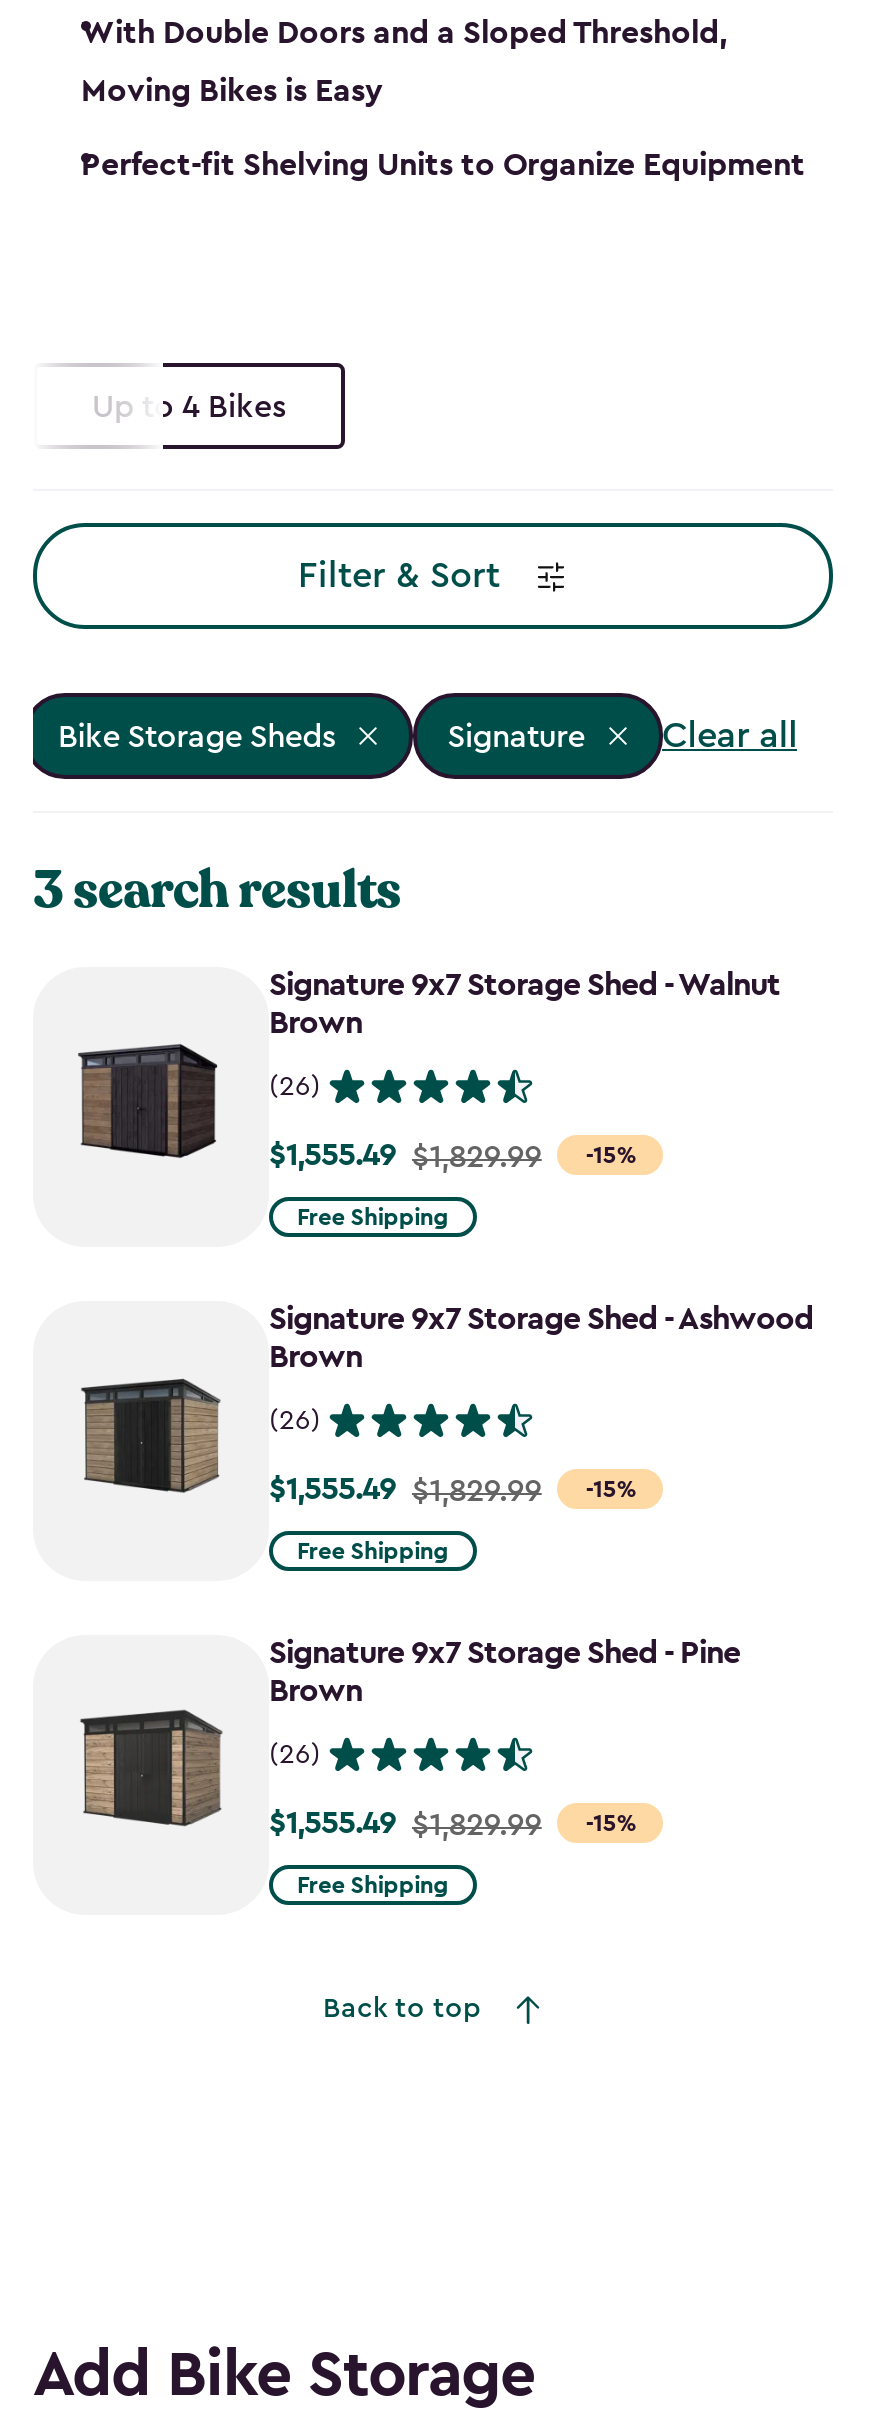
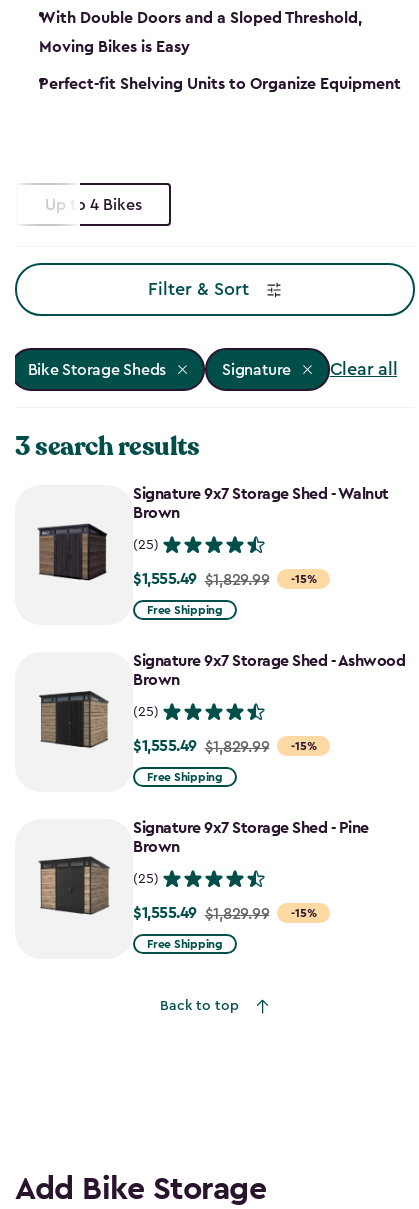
- (26)
+ (25)

- (26)
+ (25)

- (26)
+ (25)
